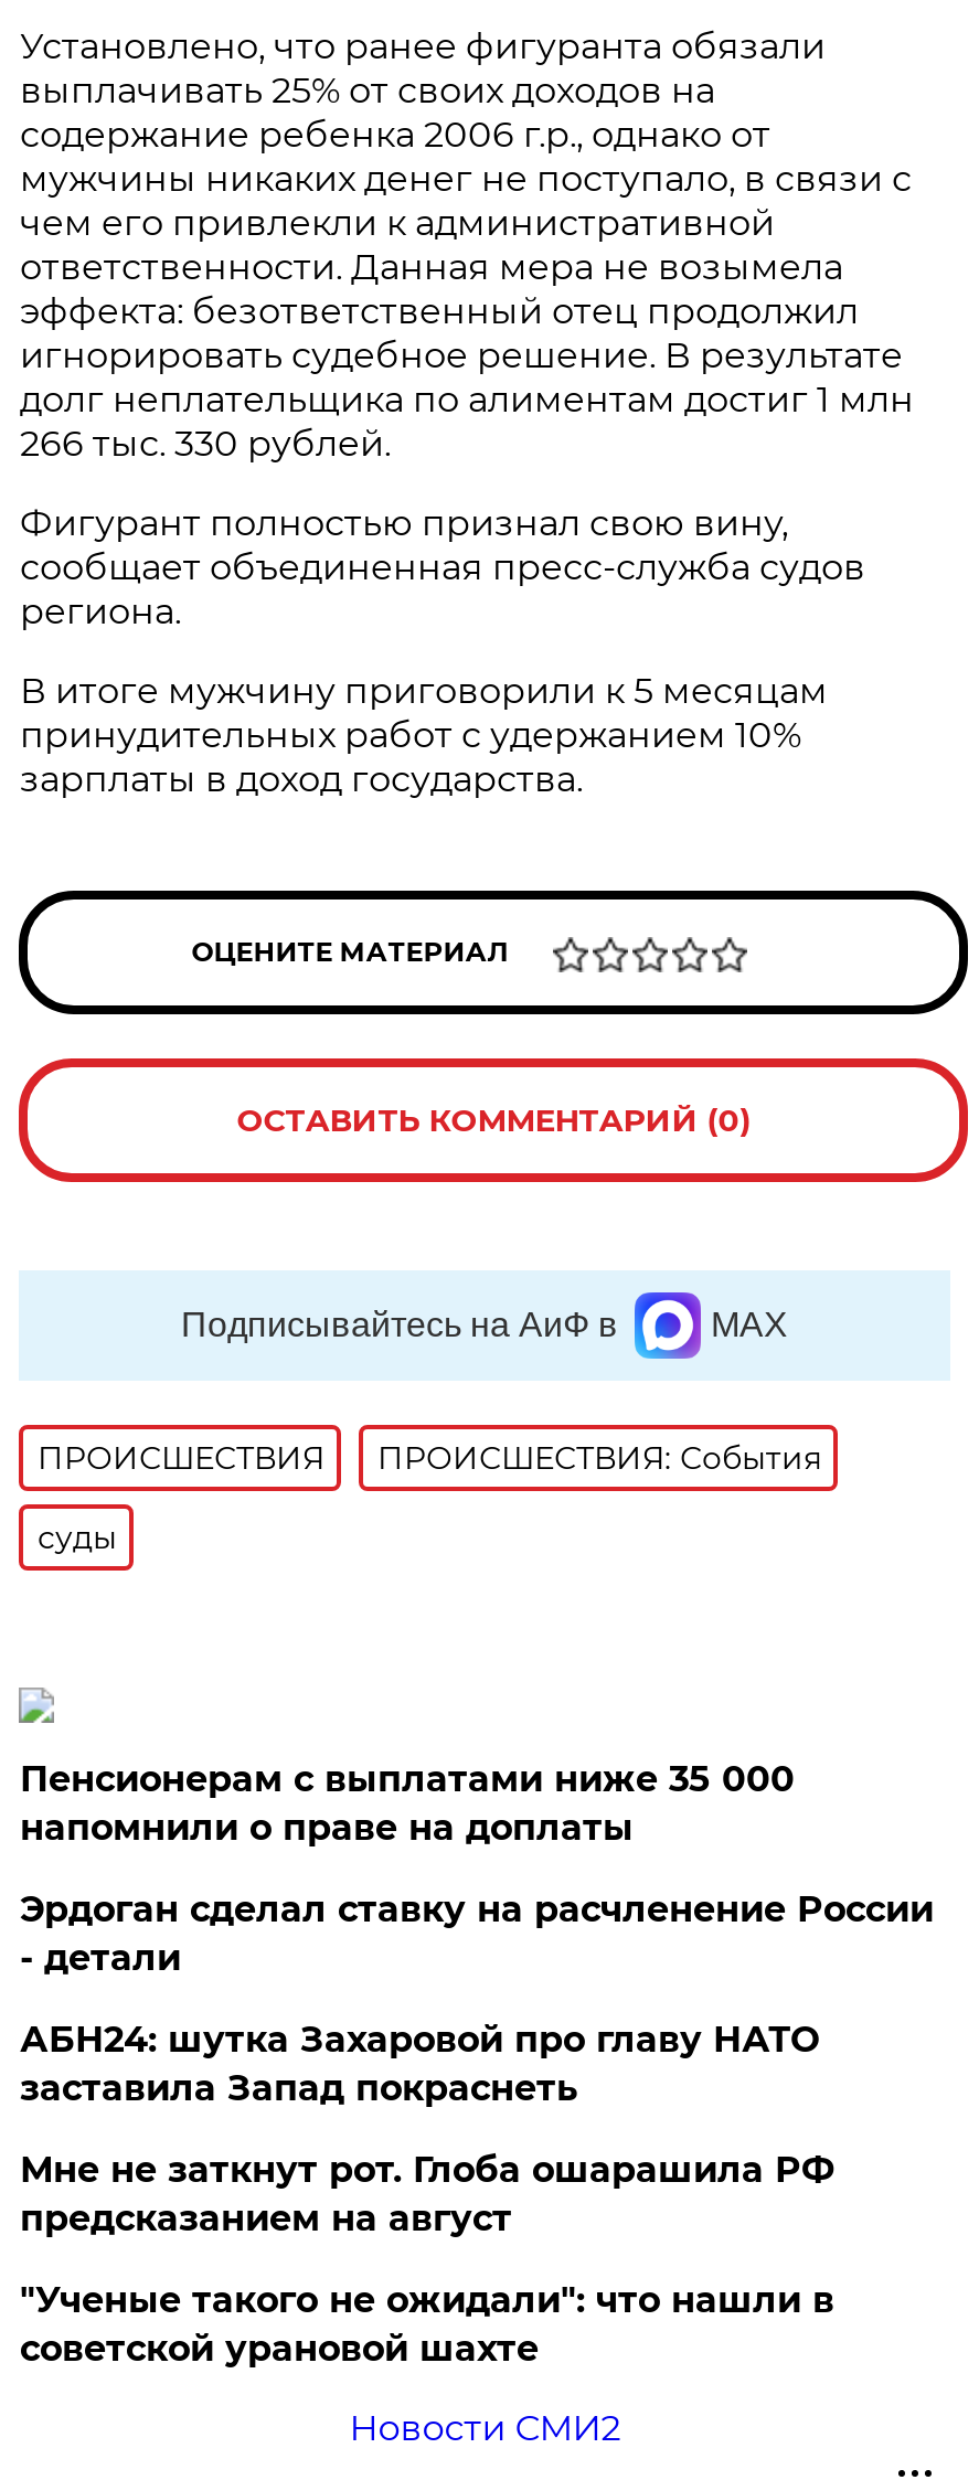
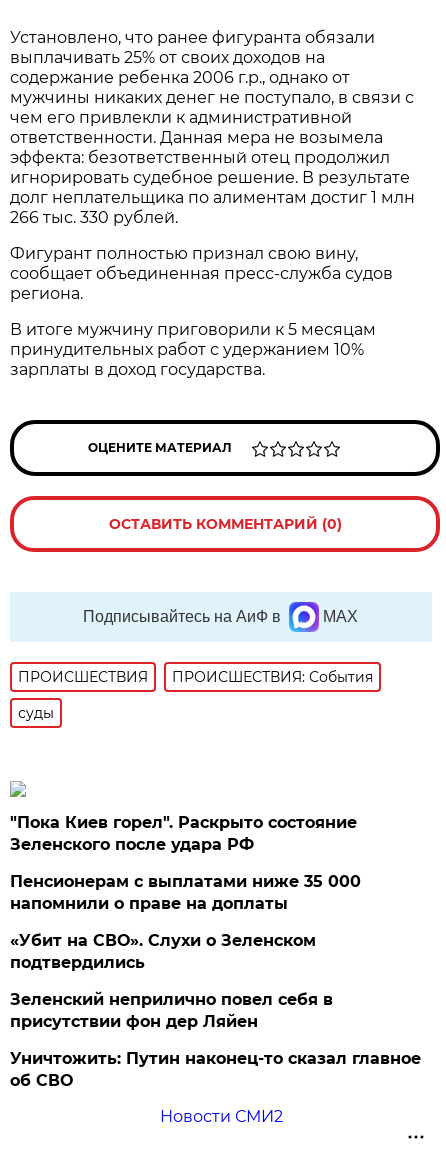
+ "Пока Киев горел". Раскрыто состояние
+ Зеленского после удара РФ

moved down: Пенсионерам с выплатами ниже 35 000 | напомнили о праве на доплаты

- Эрдоган сделал ставку на расчленение России
- - детали
- АБН24: шутка Захаровой про главу НАТО
- заставила Запад покраснеть
- Мне не заткнут рот. Глоба ошарашила РФ
- предсказанием на август
- "Ученые такого не ожидали": что нашли в
- советской урановой шахте
+ «Убит на СВО». Слухи о Зеленском
+ подтвердились
+ Зеленский неприлично повел cебя в
+ присутствии фон дер Ляйен
+ Уничтожить: Путин наконец-то сказал главное
+ об СВО
